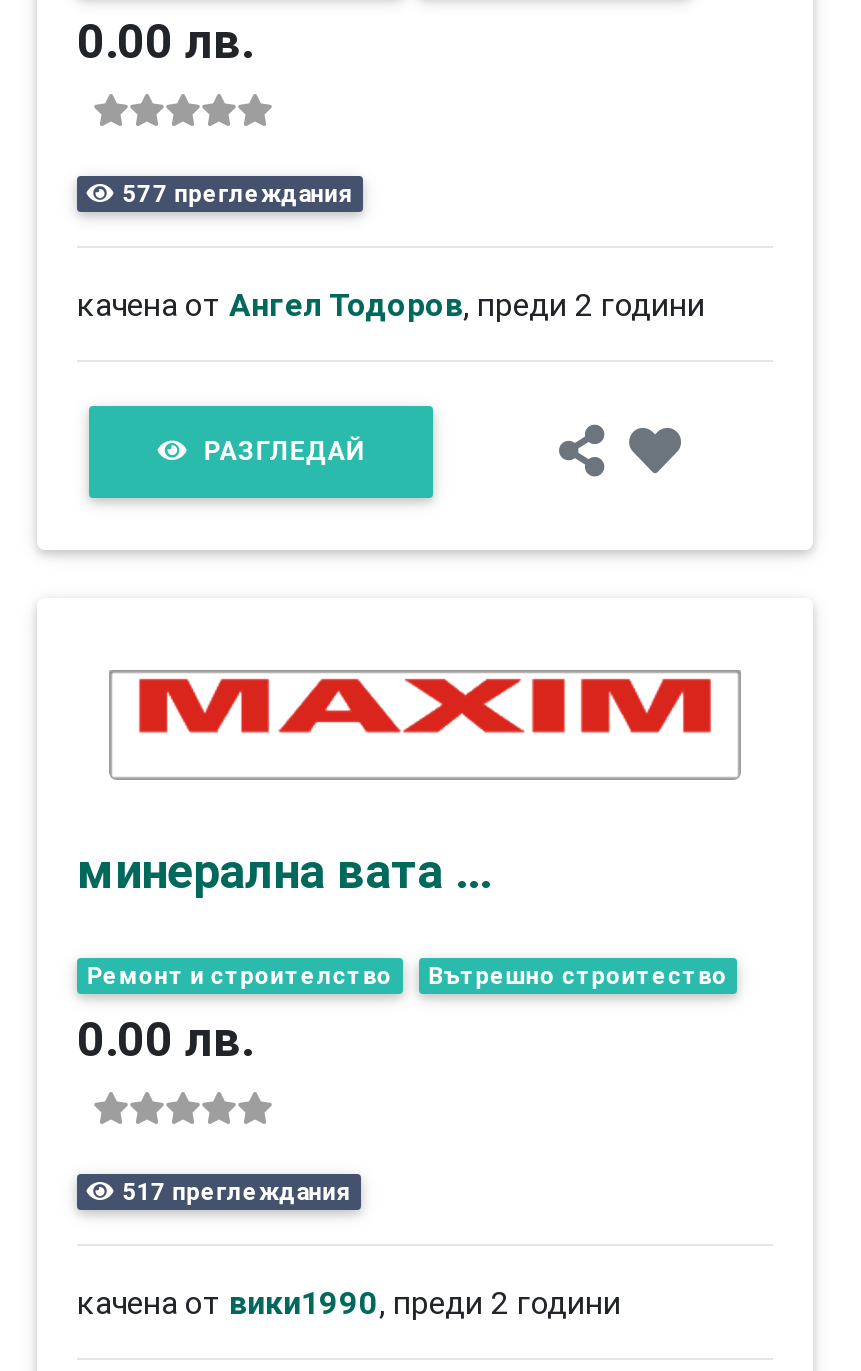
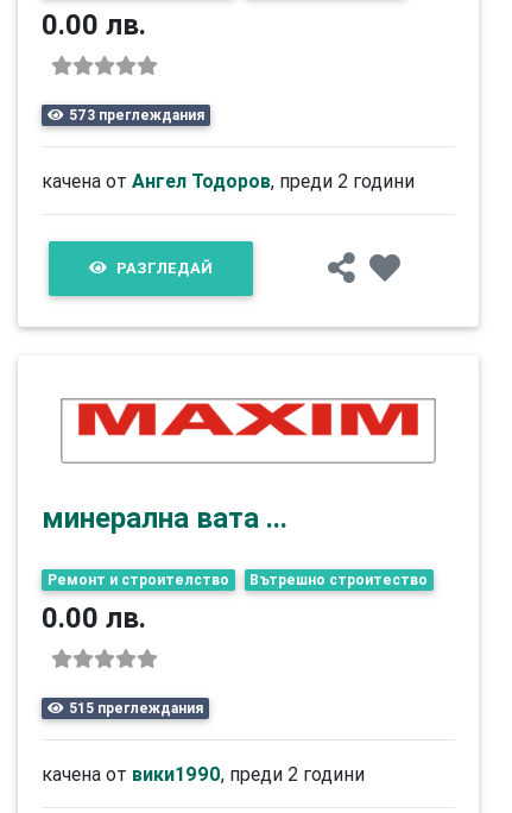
- 577 преглеждания
+ 573 преглеждания

- 517 преглеждания
+ 515 преглеждания
